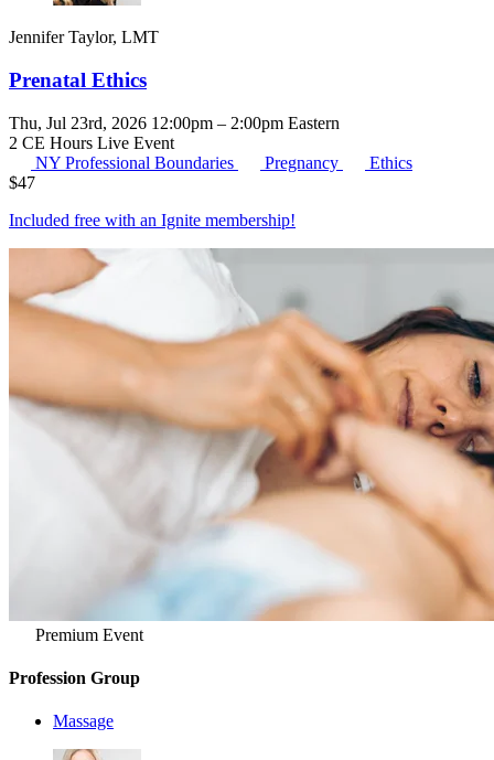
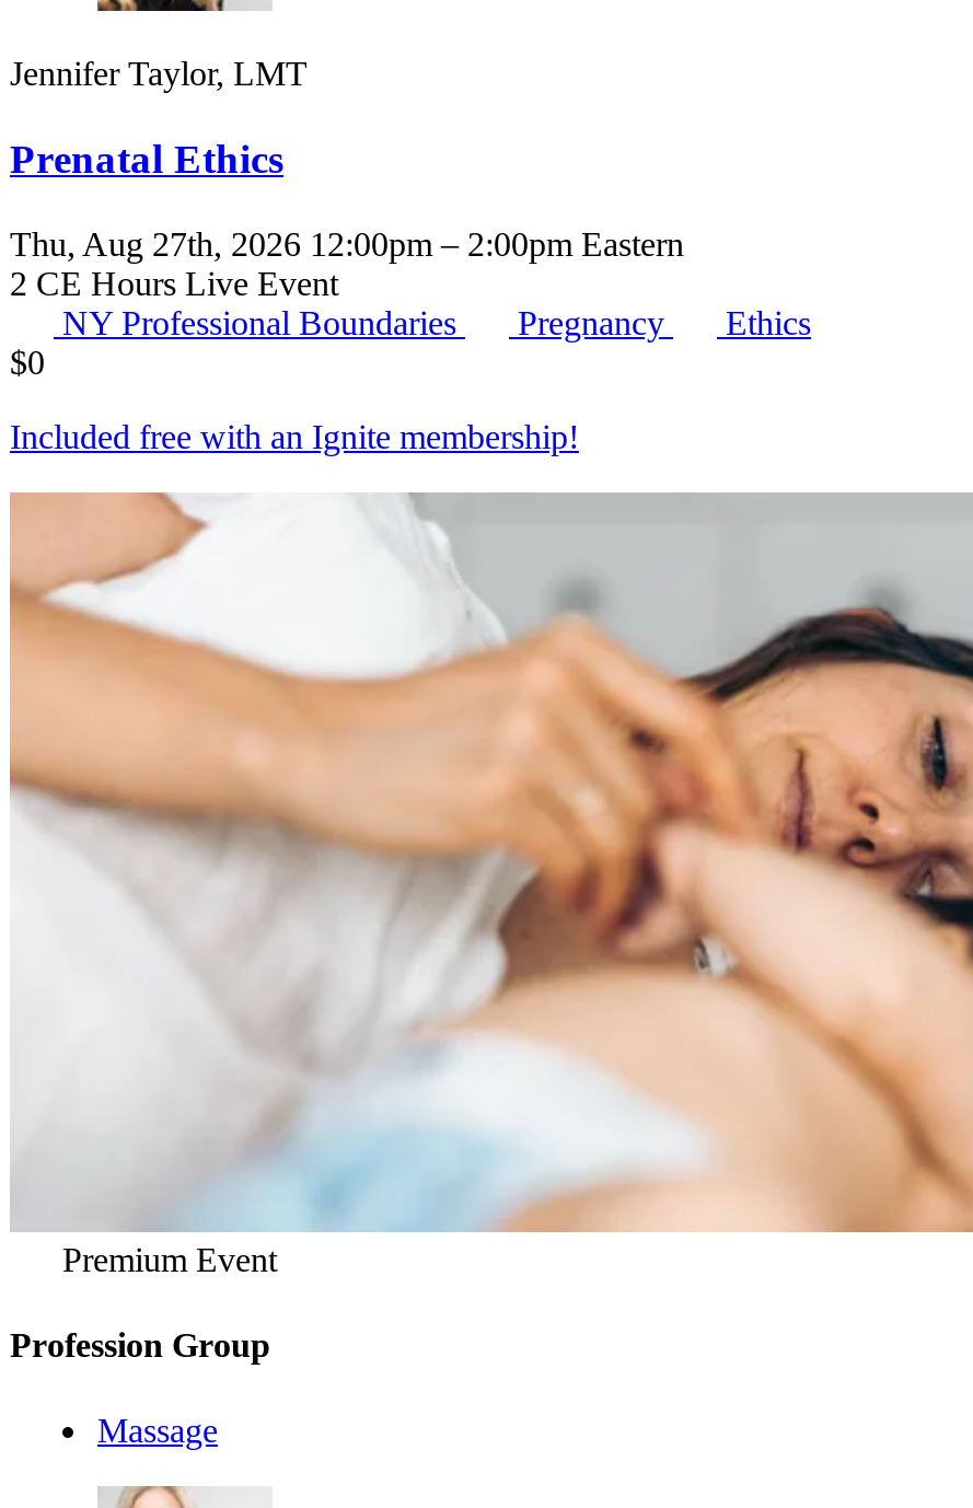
- Thu, Jul 23rd, 2026 12:00pm – 2:00pm Eastern
+ Thu, Aug 27th, 2026 12:00pm – 2:00pm Eastern

- $47
+ $0
